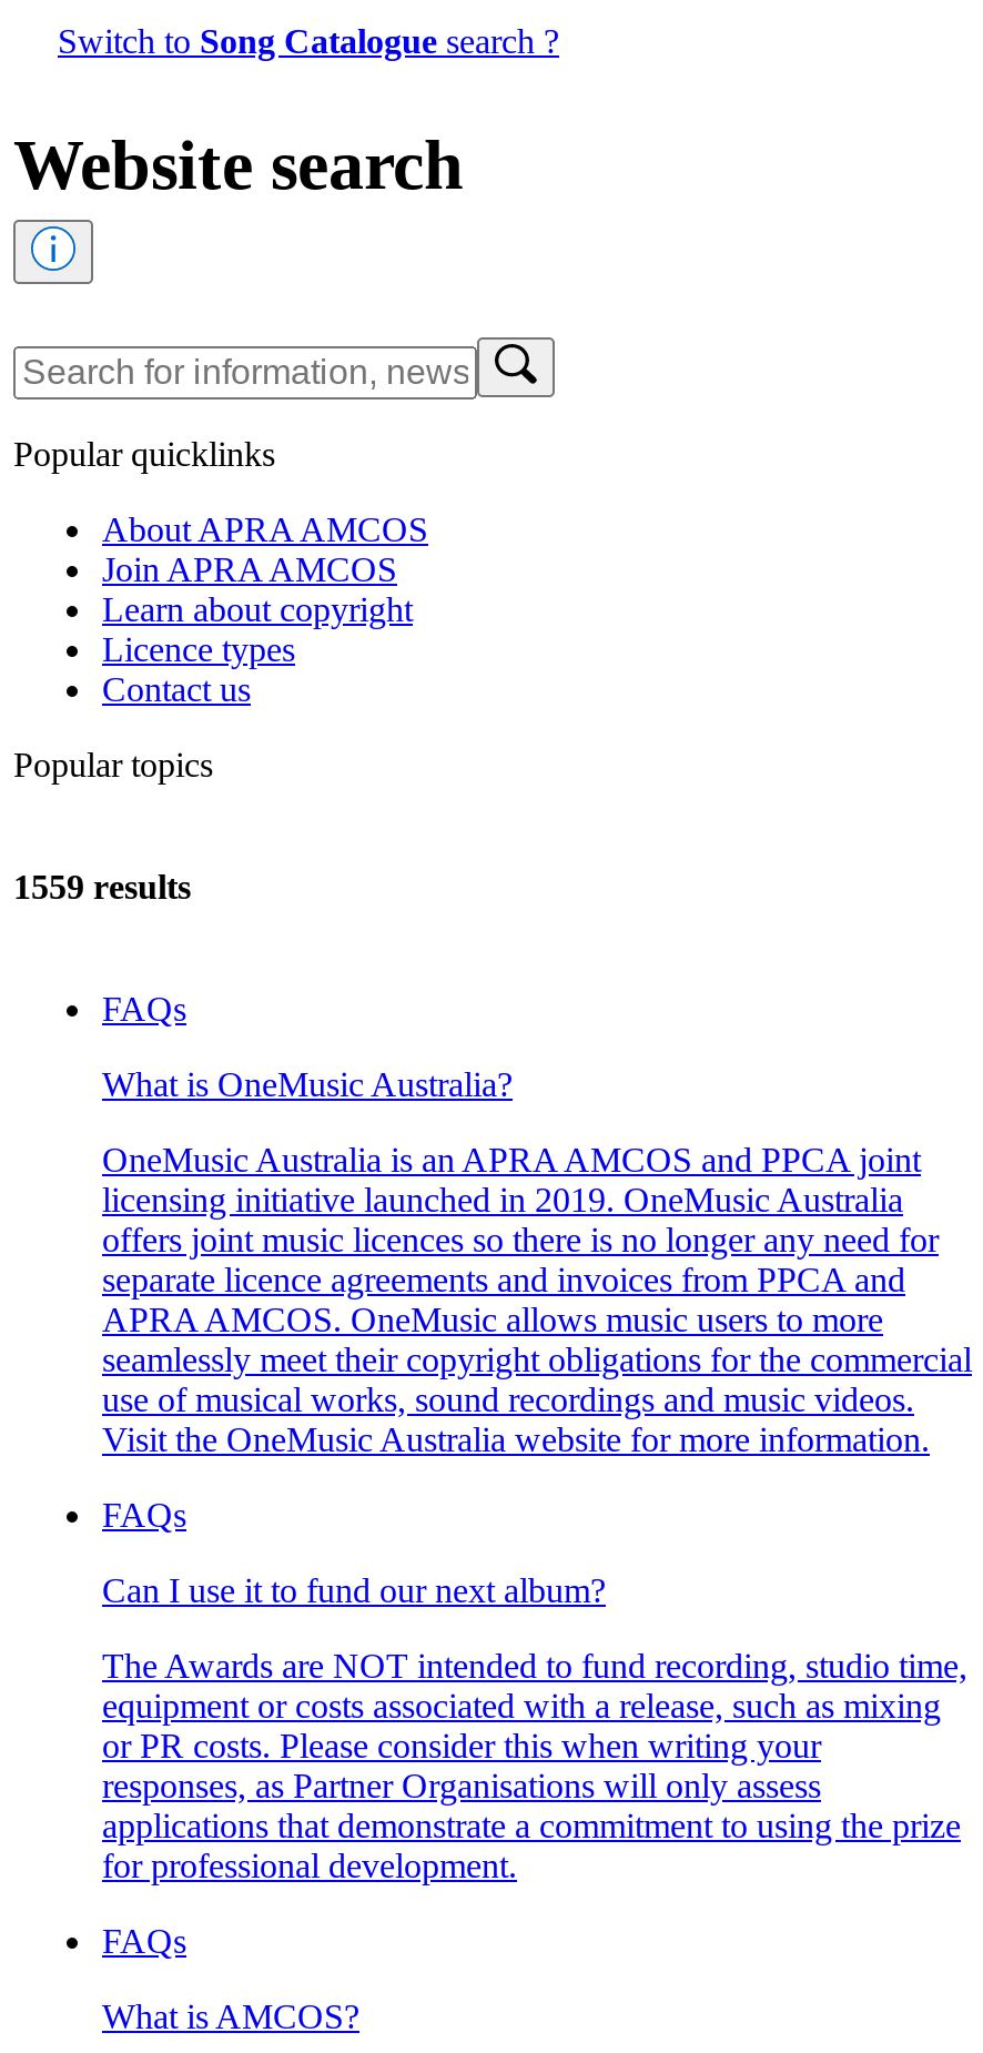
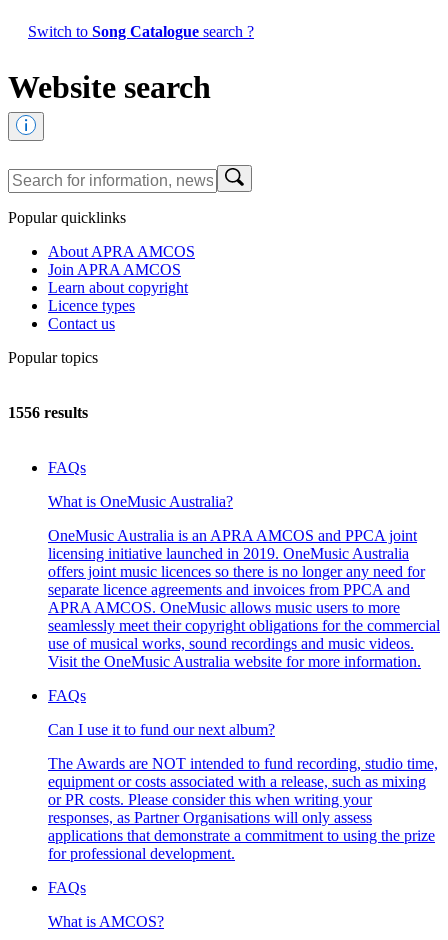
- 1559 results
+ 1556 results
